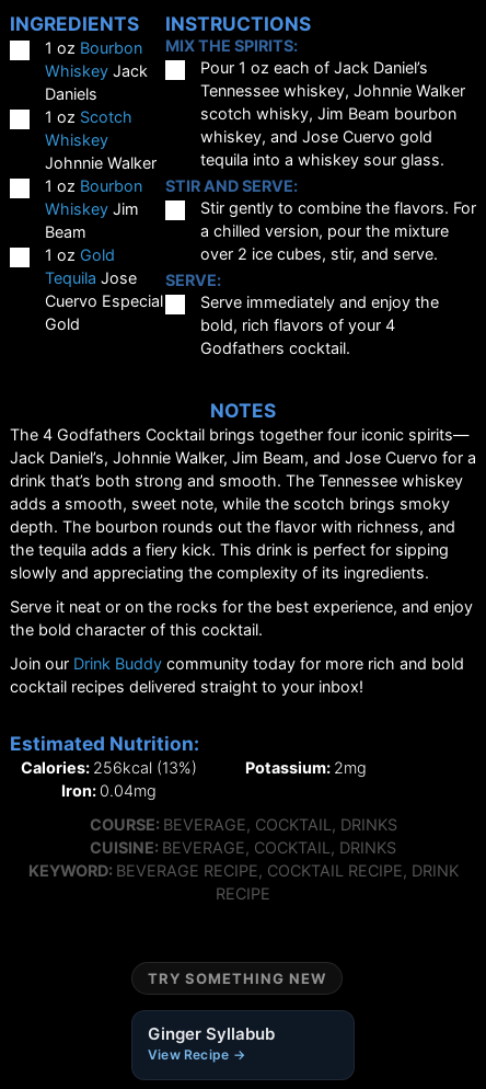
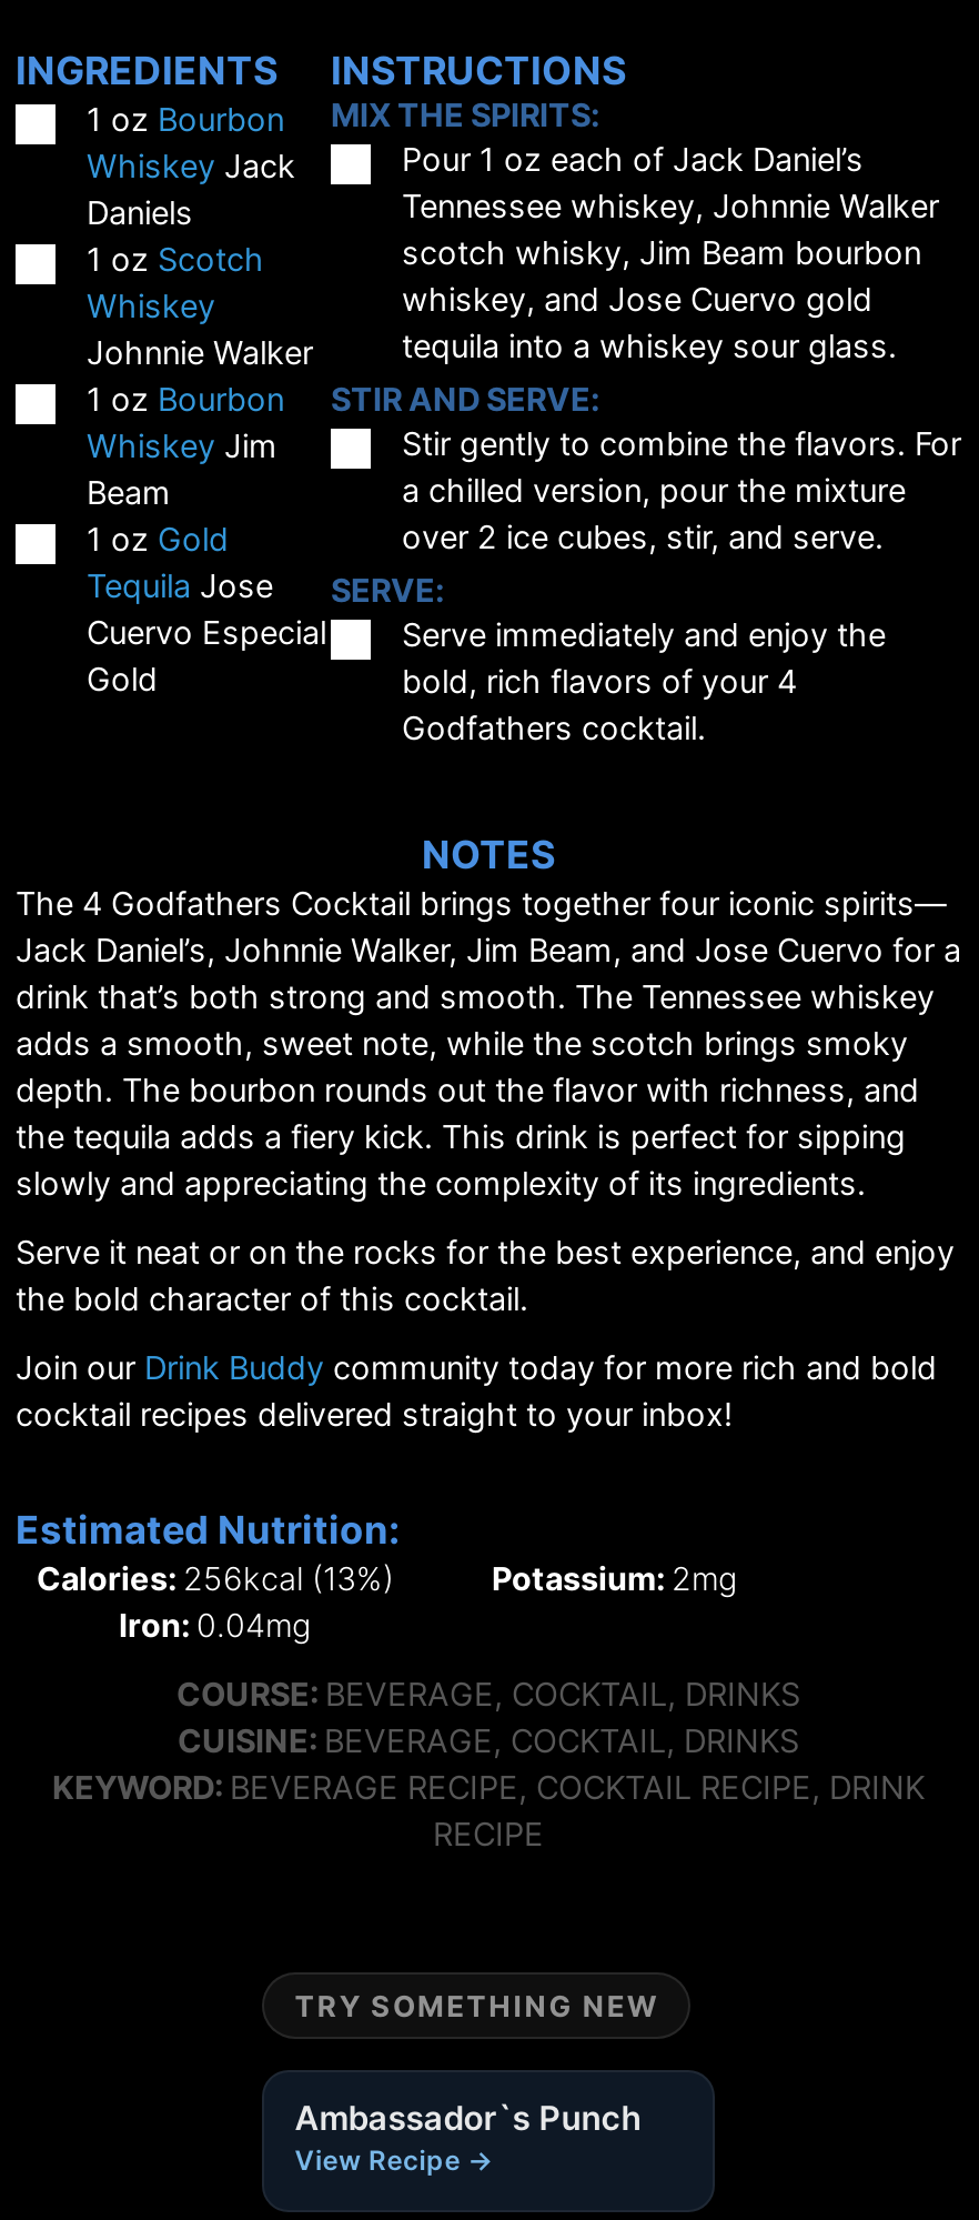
- Ginger Syllabub
+ Ambassador`s Punch
